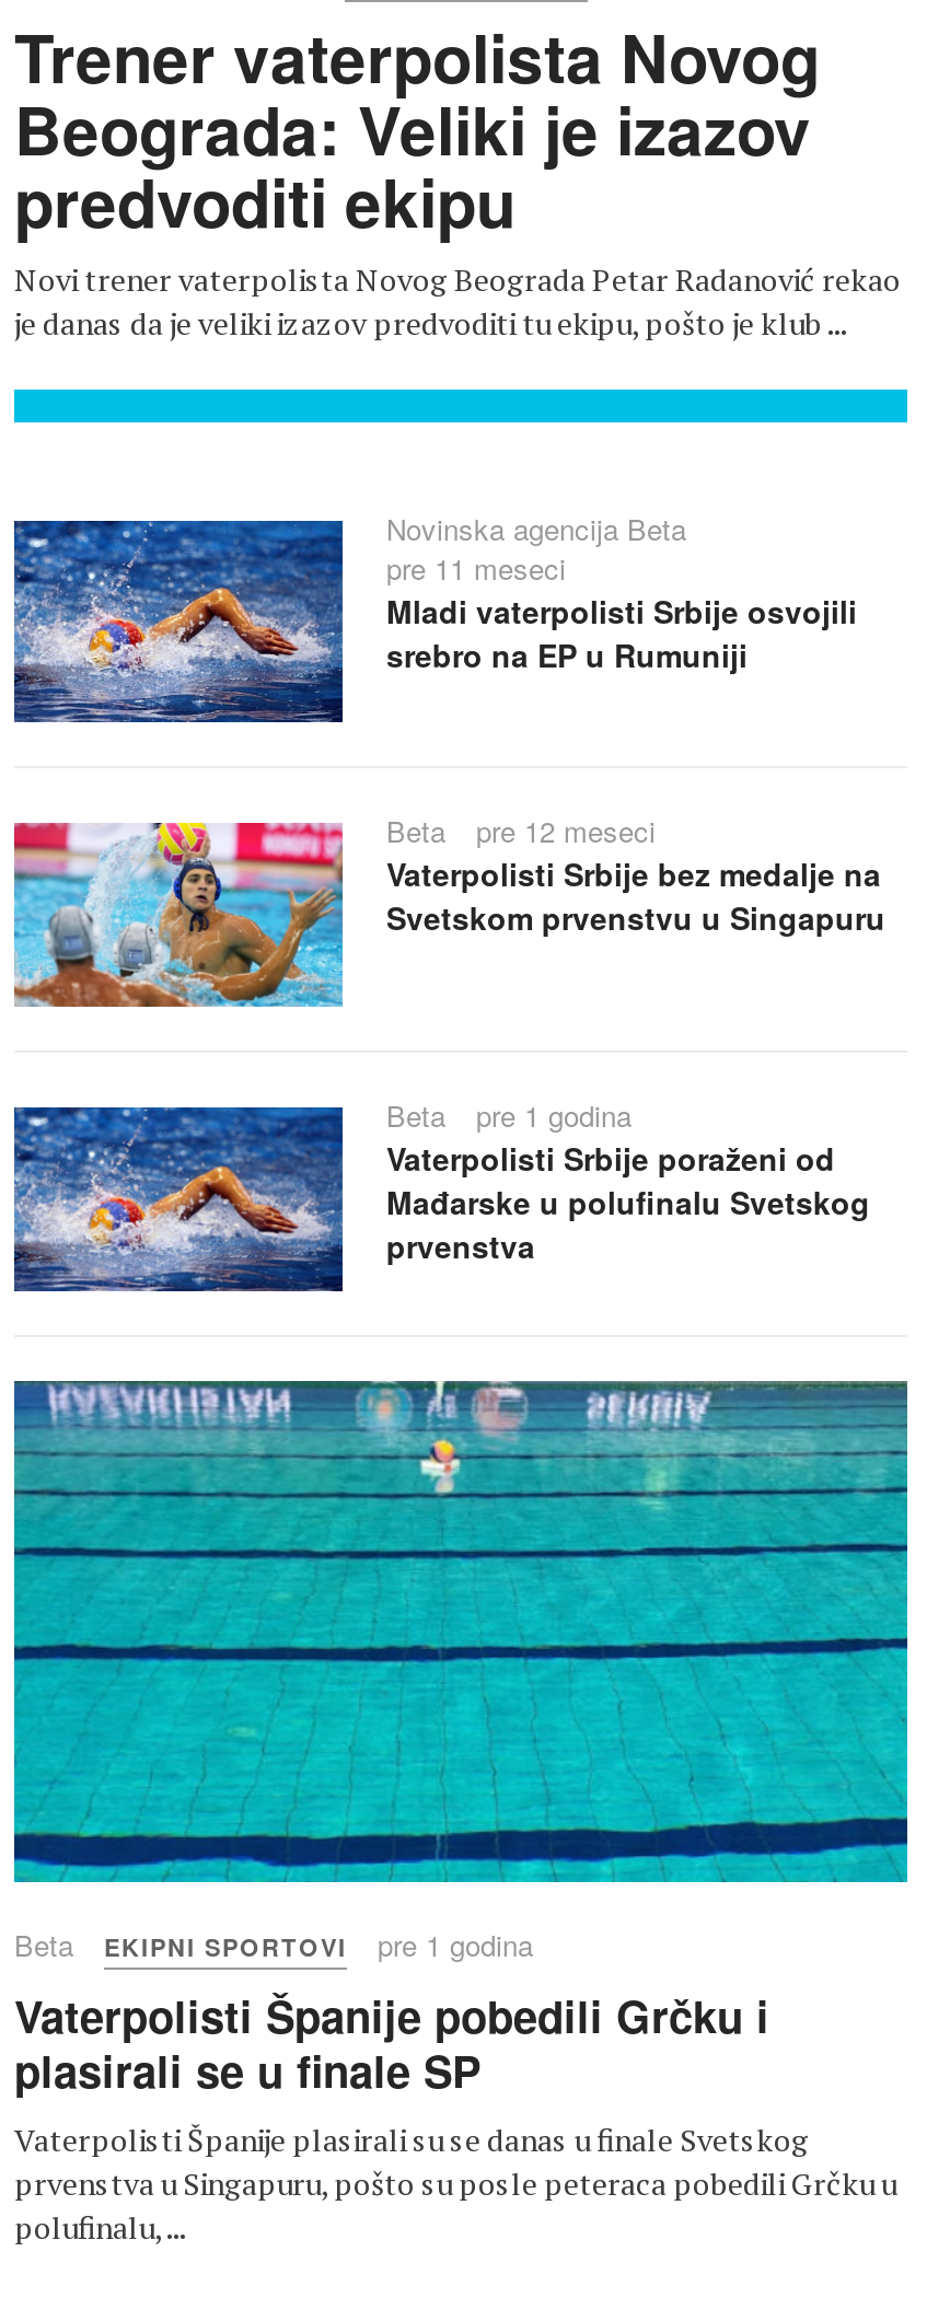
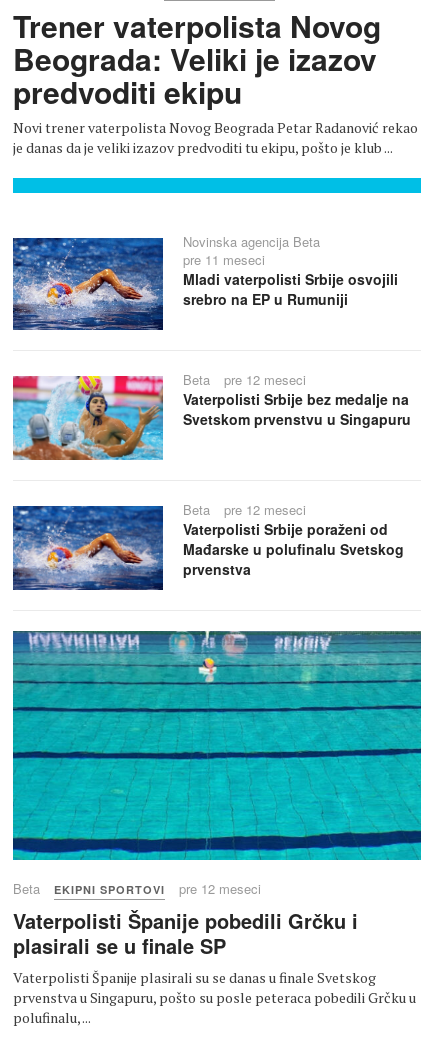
- Beta pre 1 godina
+ Beta pre 12 meseci

- Beta EKIPNI SPORTOVI pre 1 godina
+ Beta EKIPNI SPORTOVI pre 12 meseci
